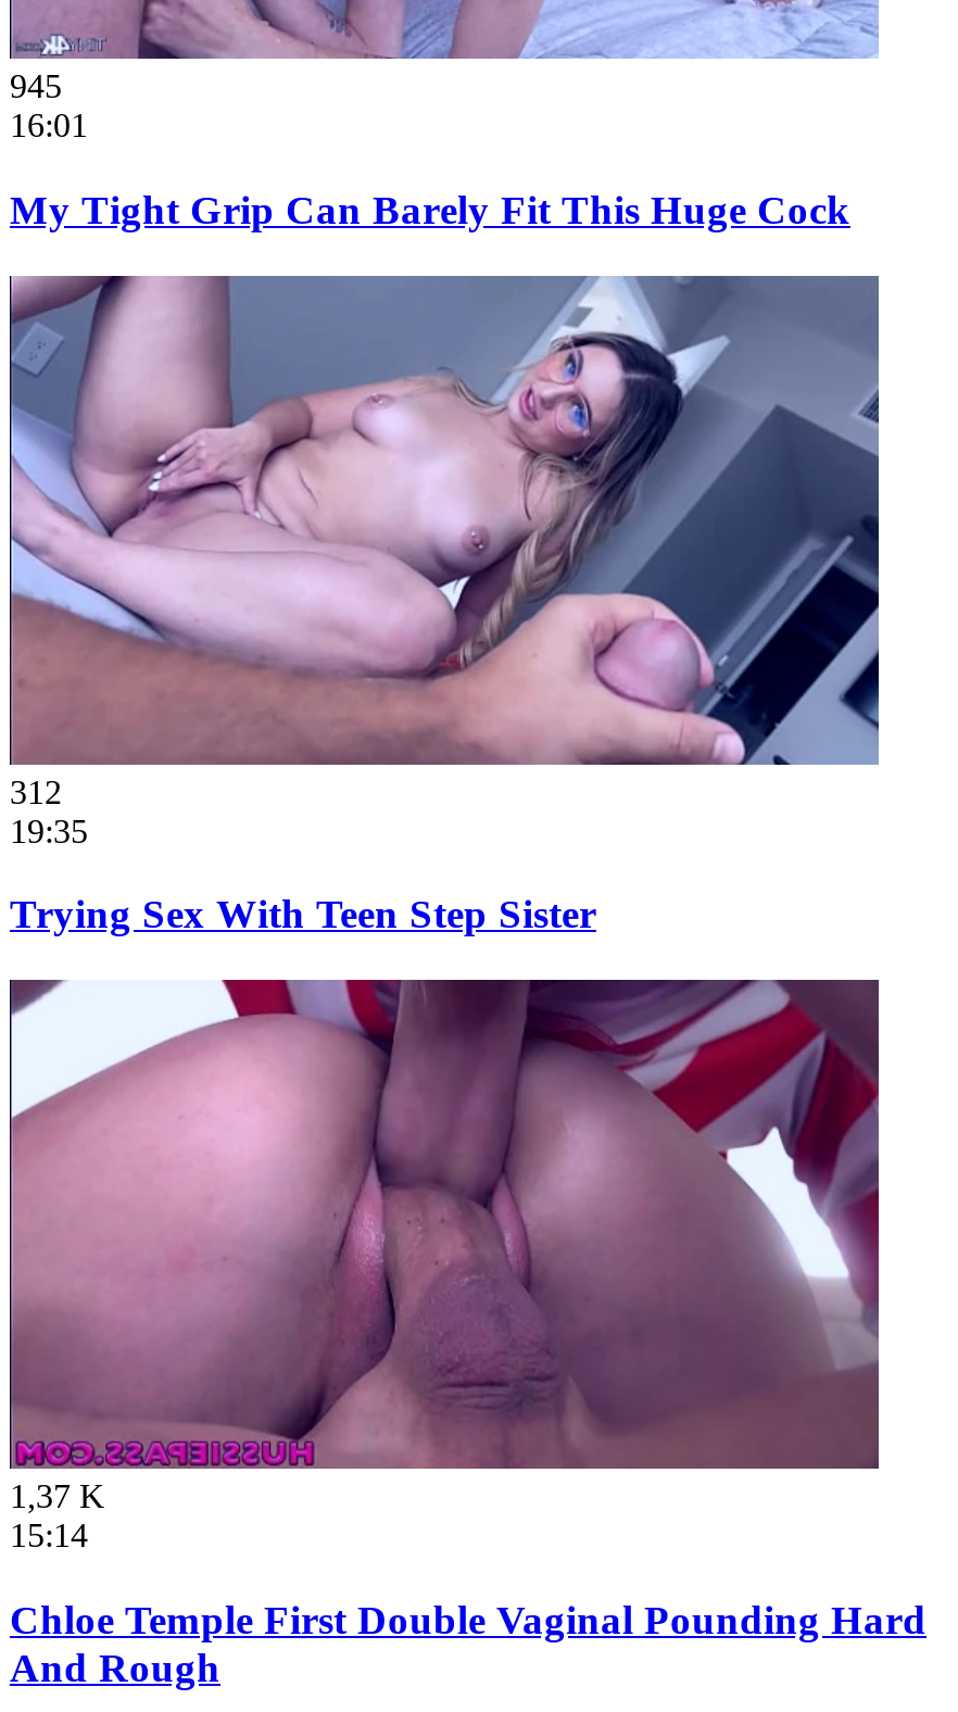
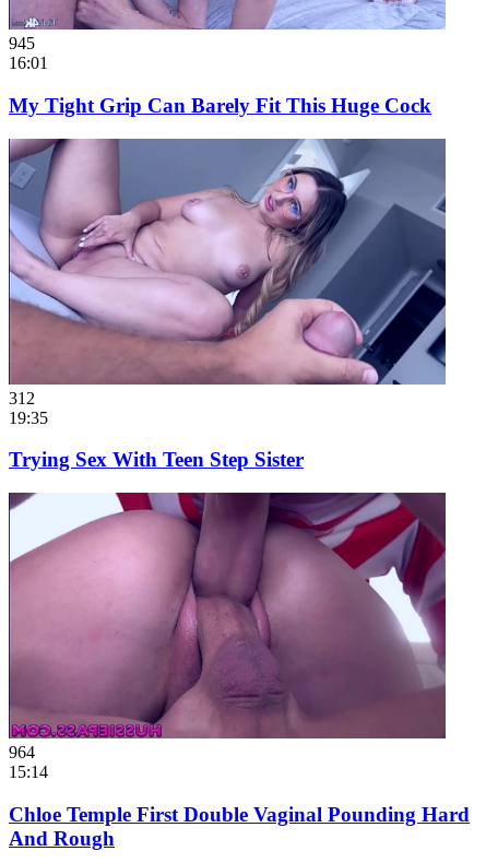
- 1,37 K
+ 964
